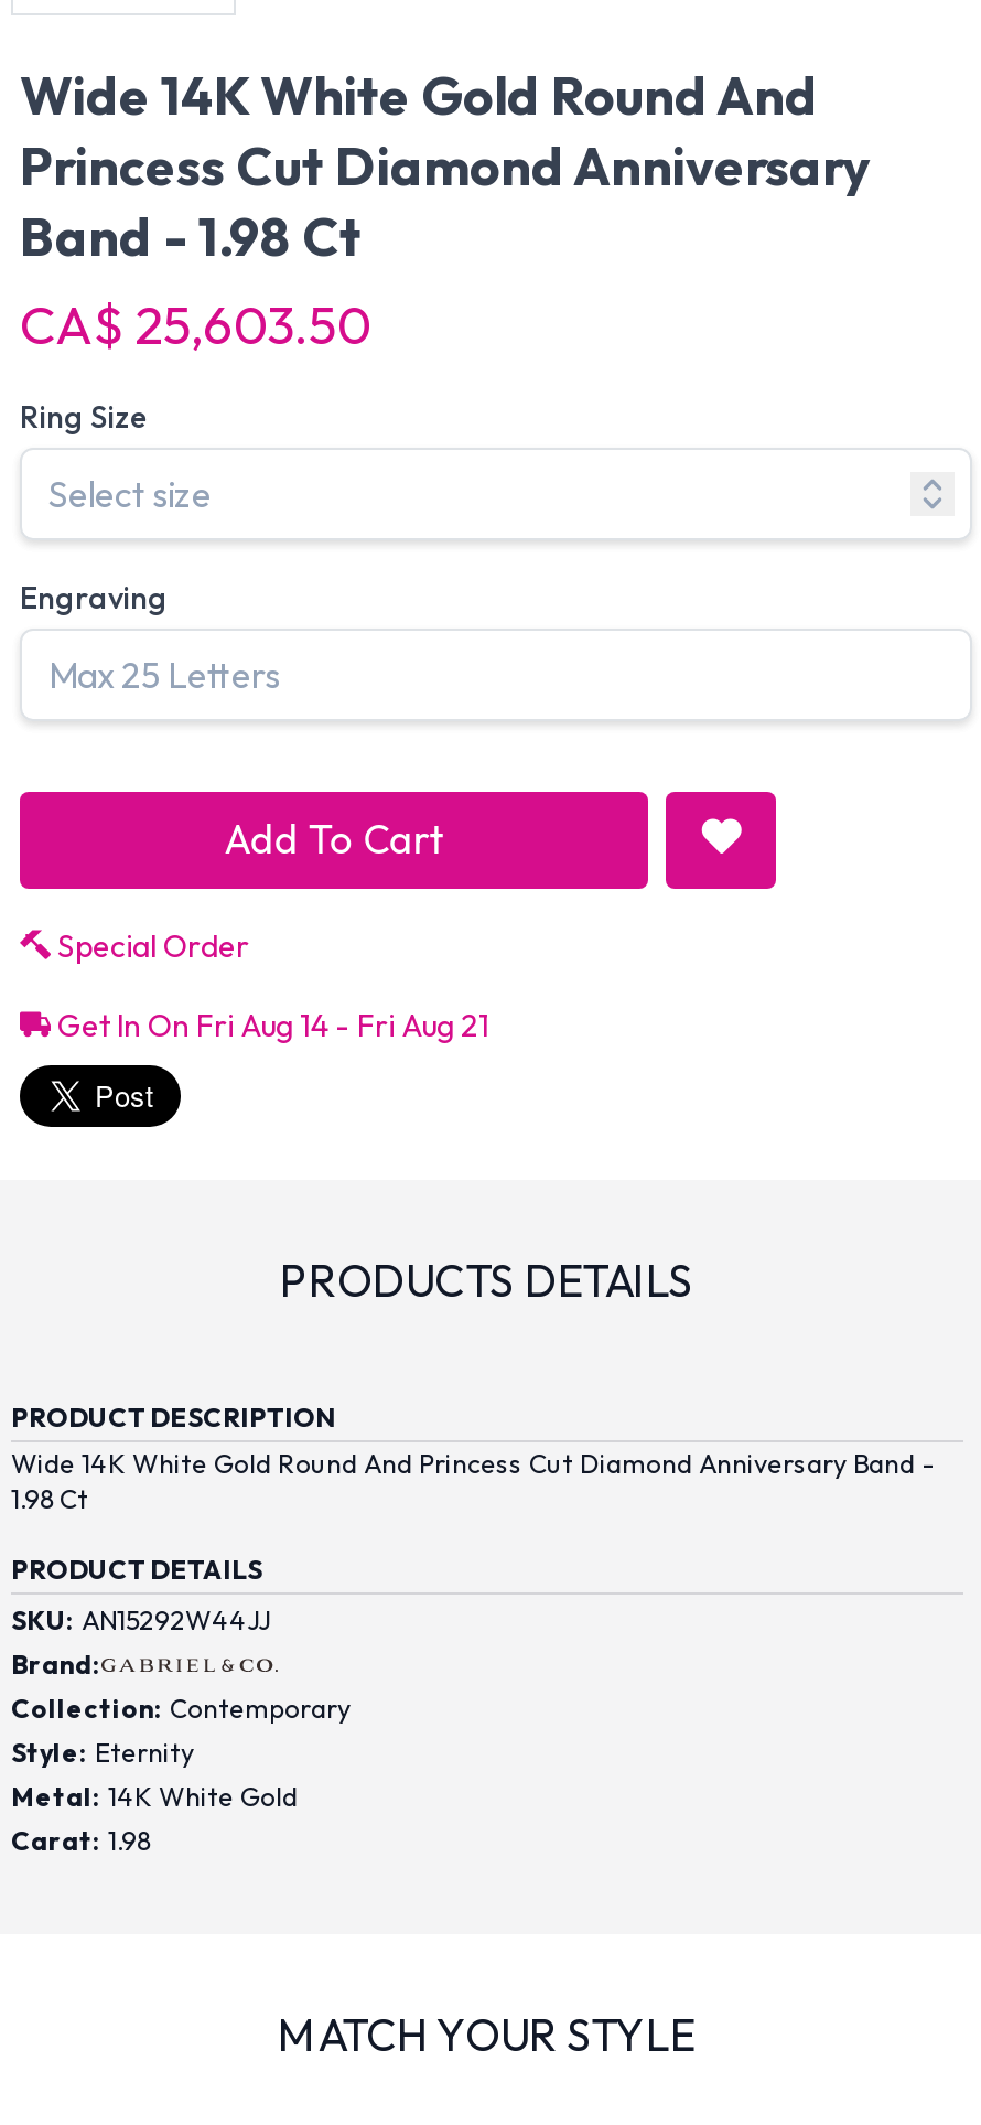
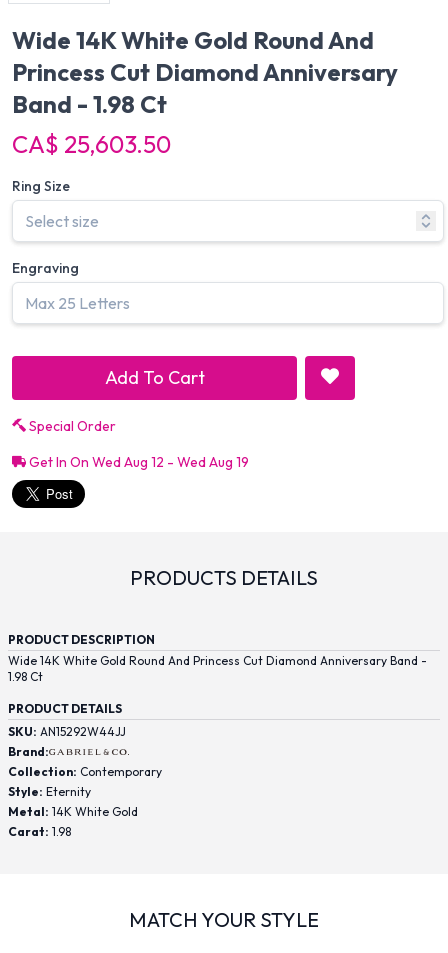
- Get In On Fri Aug 14 - Fri Aug 21
+ Get In On Wed Aug 12 - Wed Aug 19
